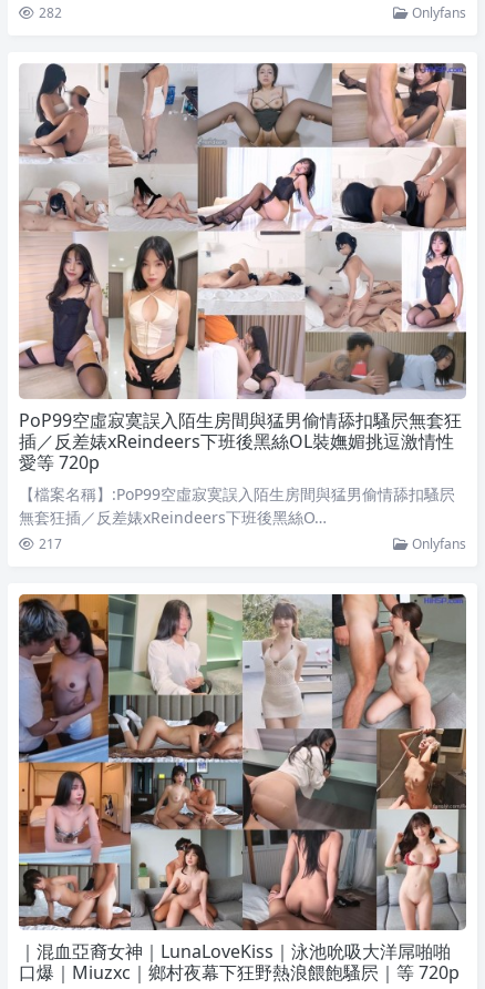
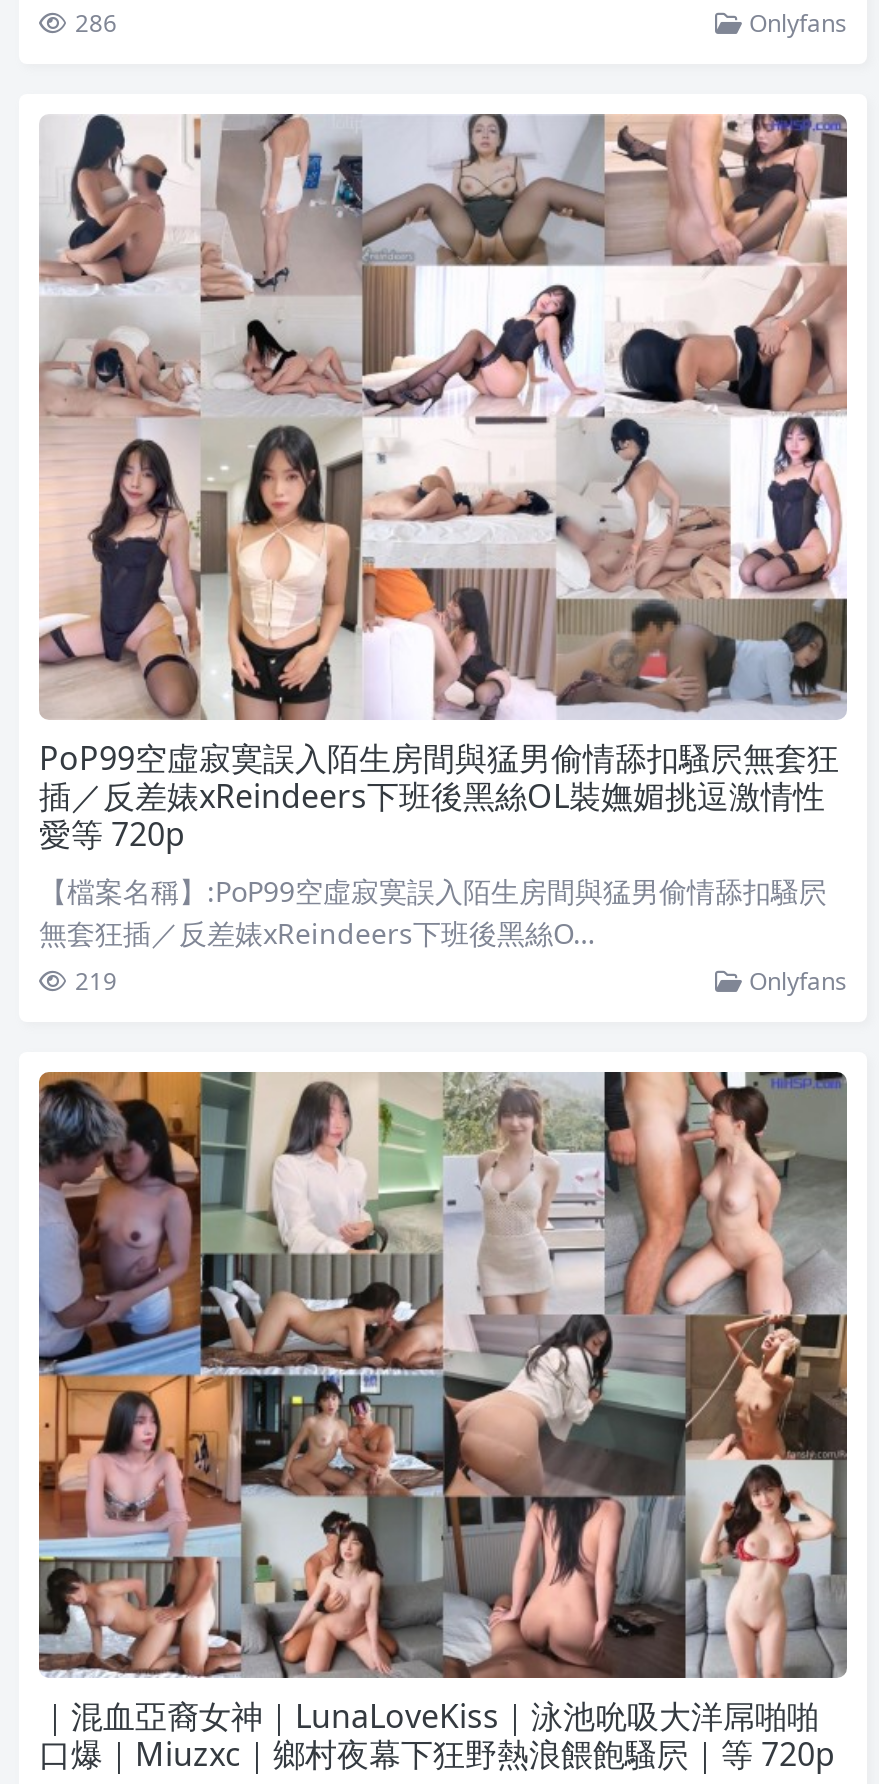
- 282
+ 286

- 217
+ 219
